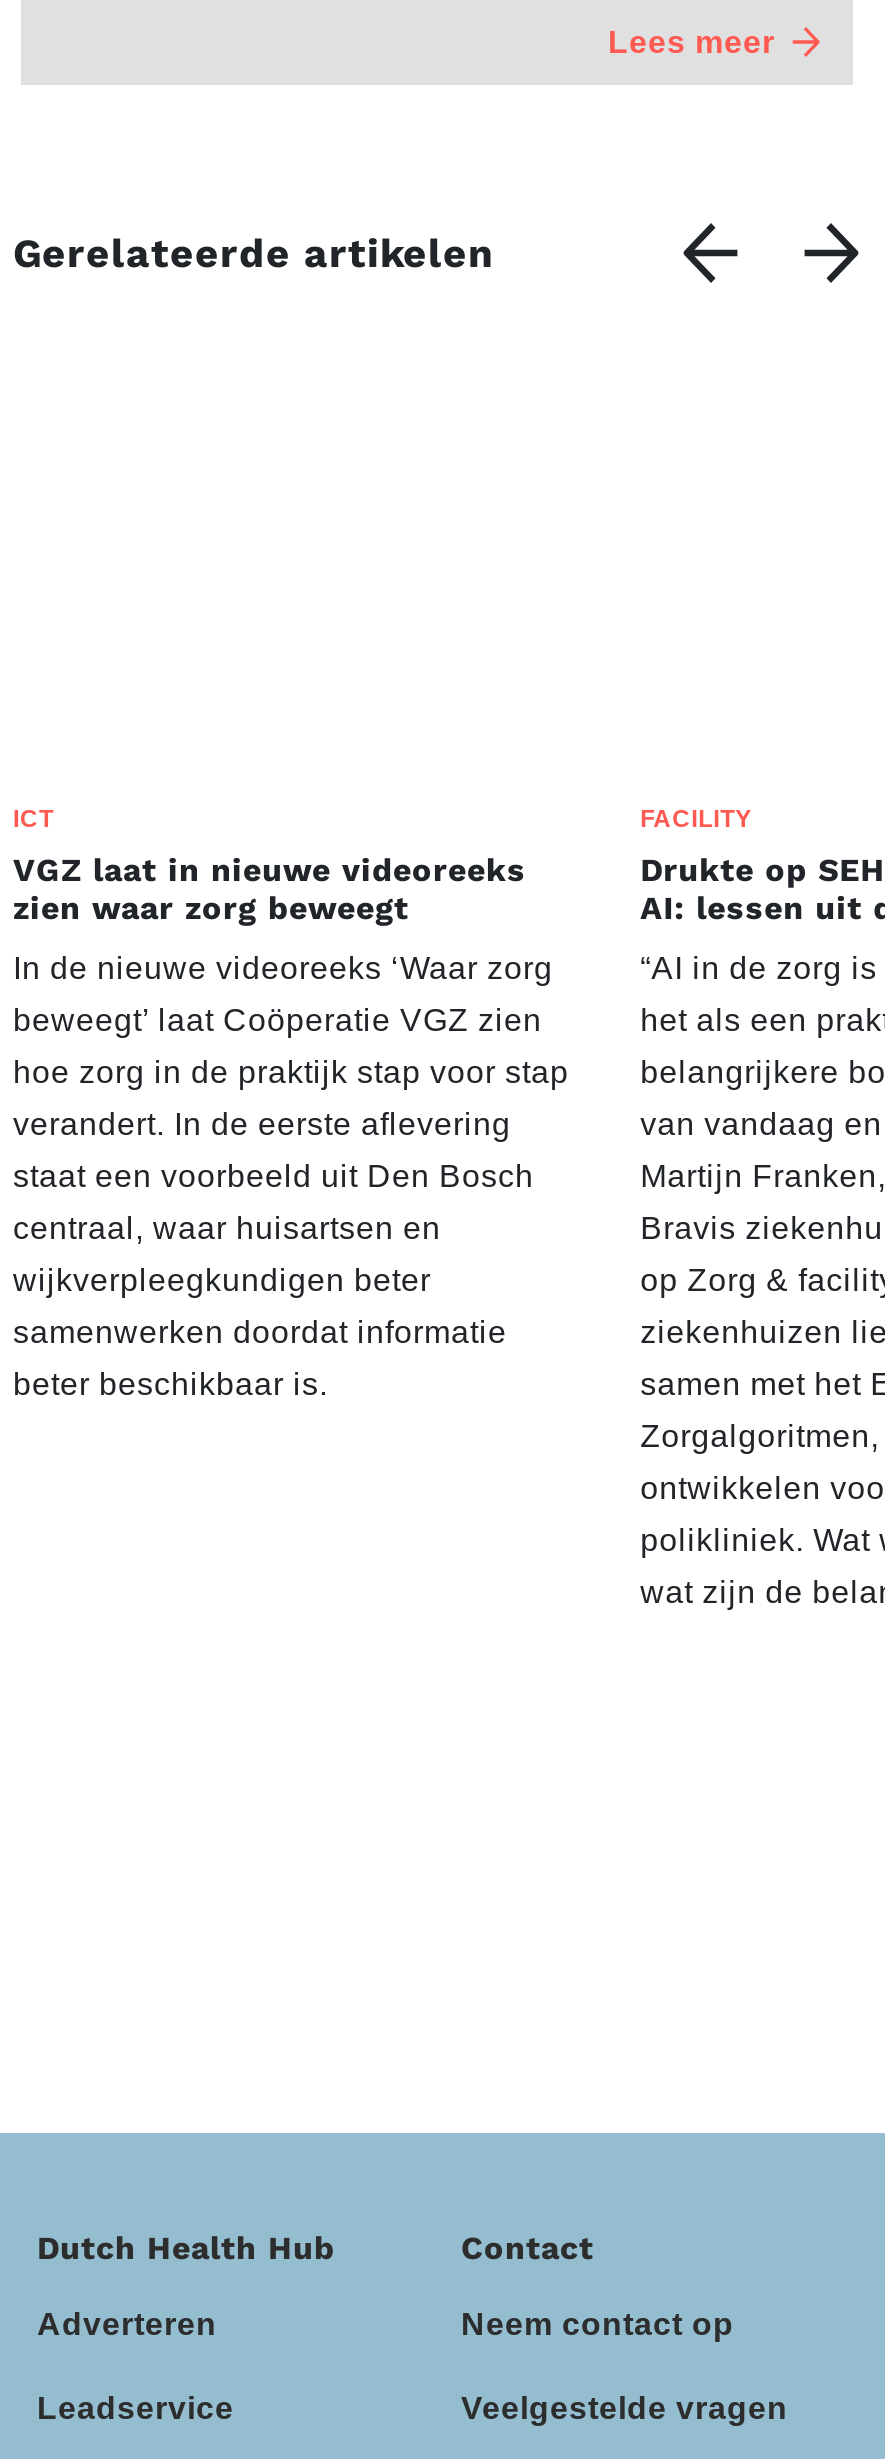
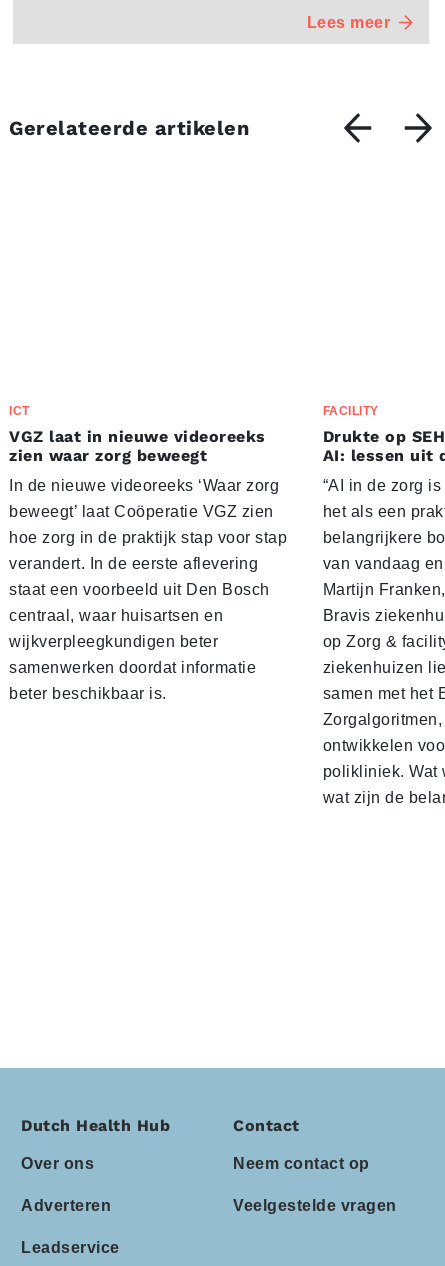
+ Over ons
